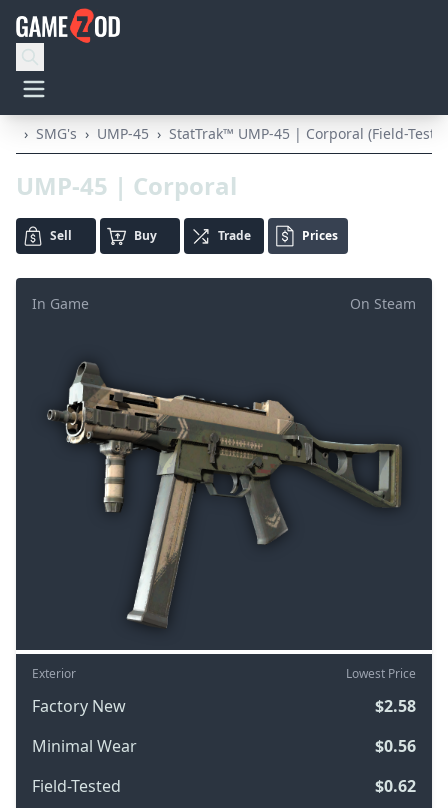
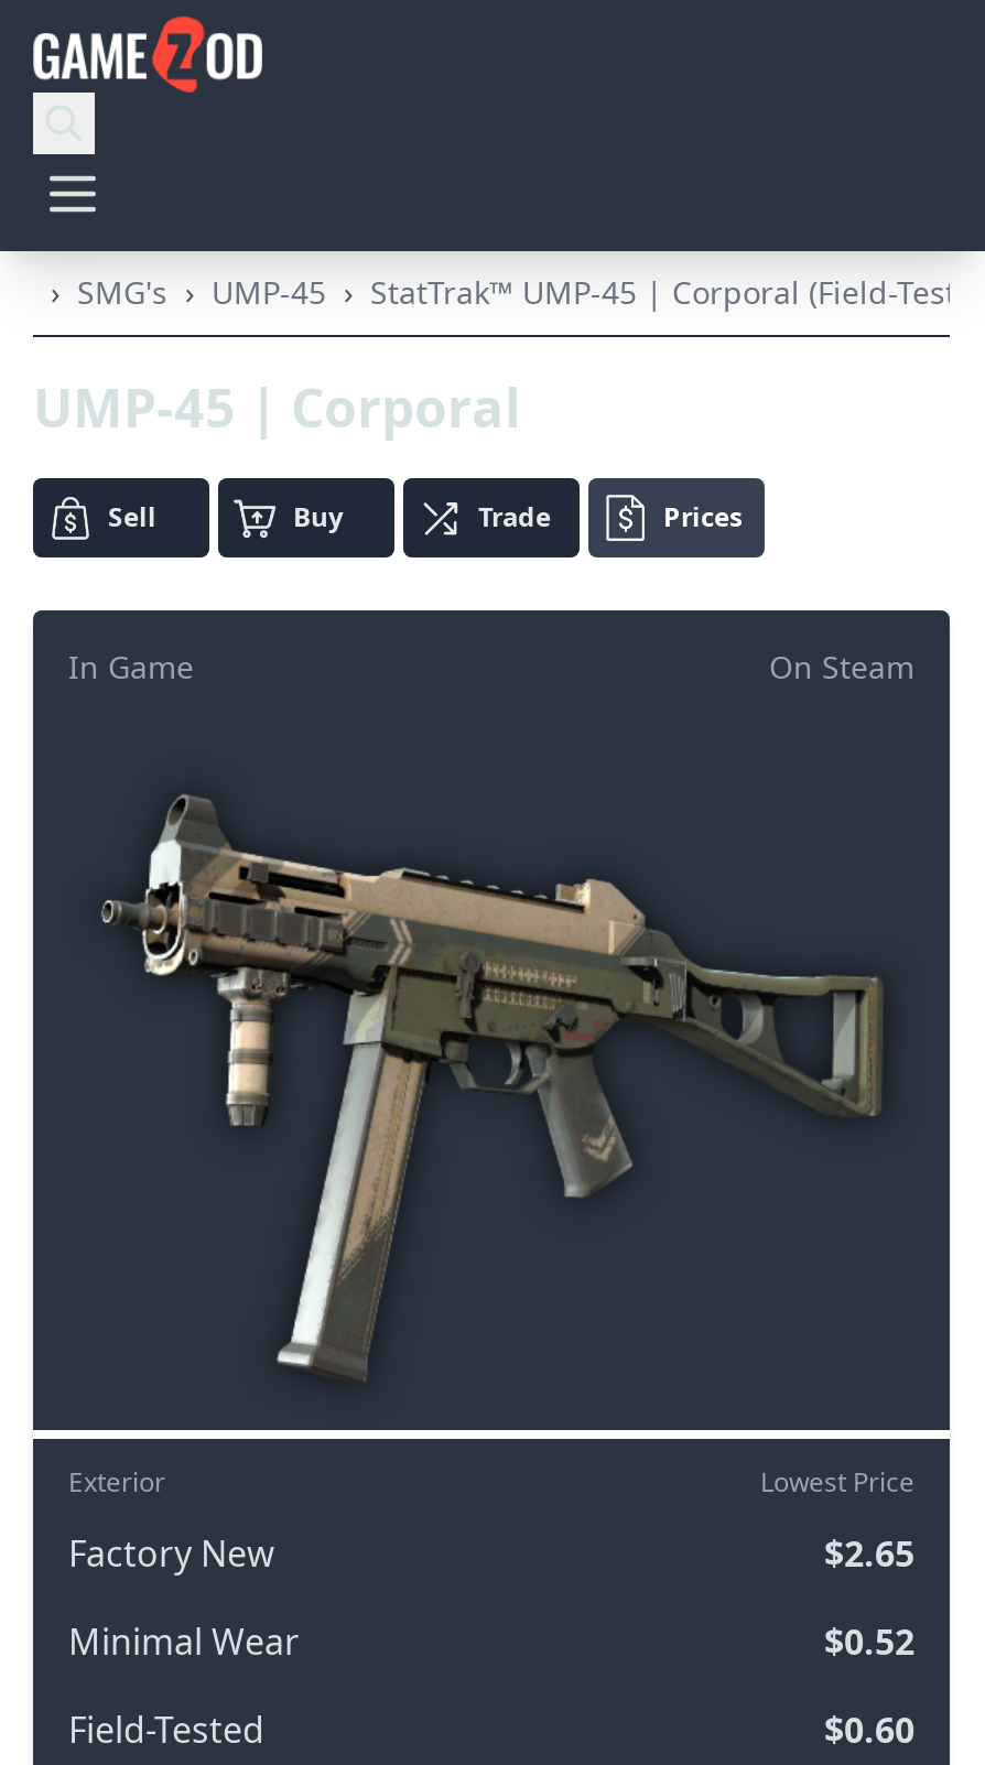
- $2.58
+ $2.65

- $0.56
+ $0.52

- $0.62
+ $0.60
